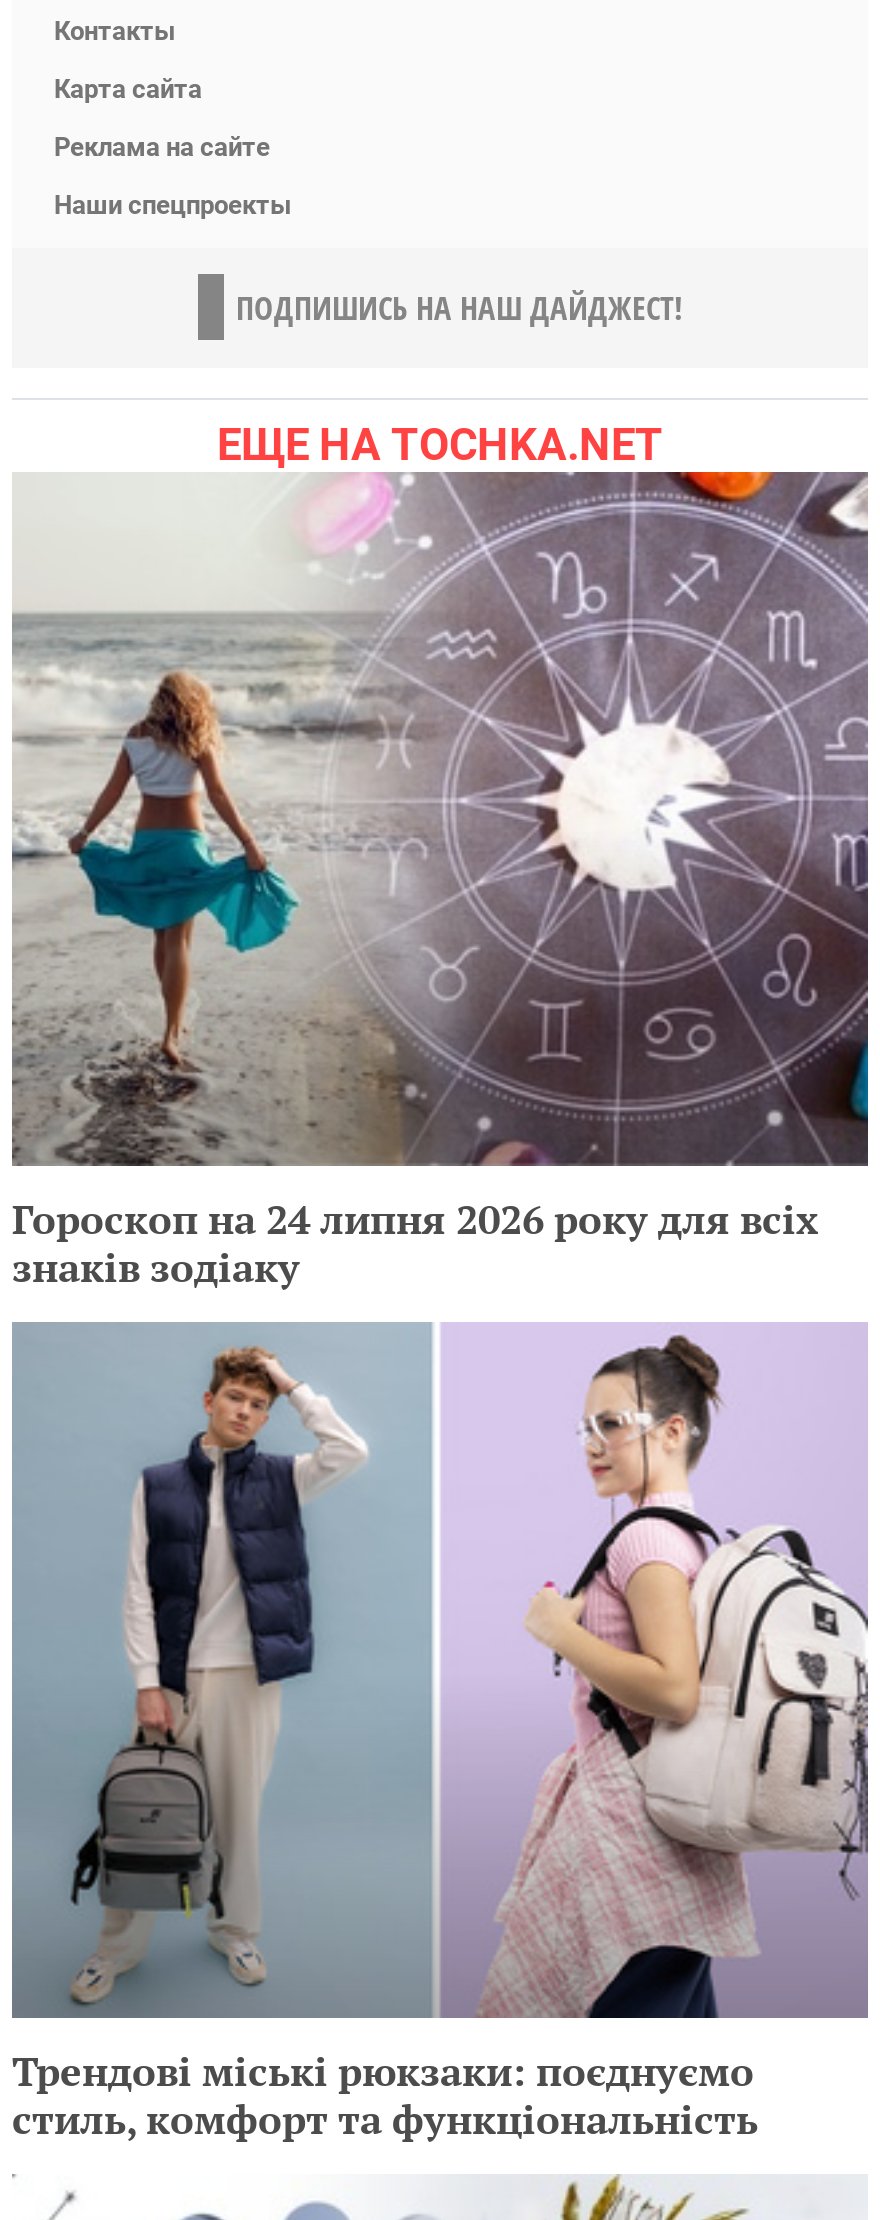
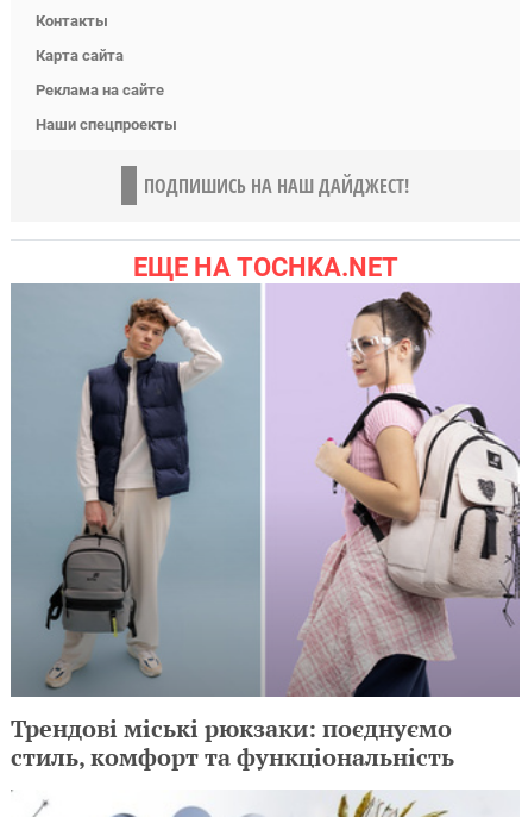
- [image]
- Гороскоп на 24 липня 2026 року для всіх
- знаків зодіаку
